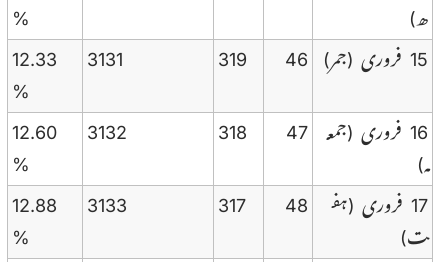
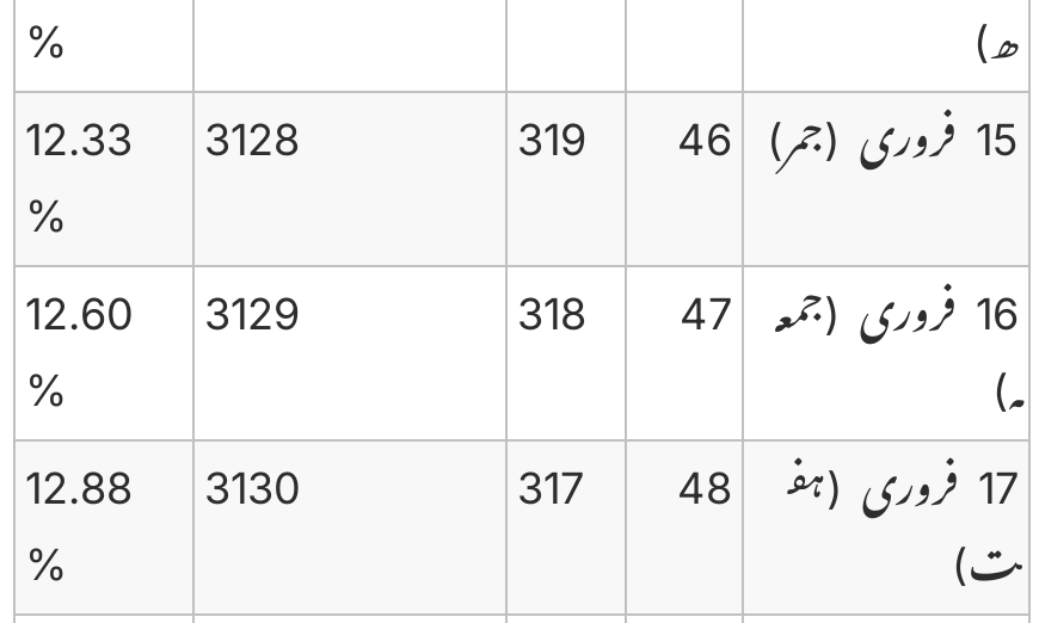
- 12.33 3131
+ 12.33 3128

- 12.60 3132
+ 12.60 3129

- 12.88 3133
+ 12.88 3130
